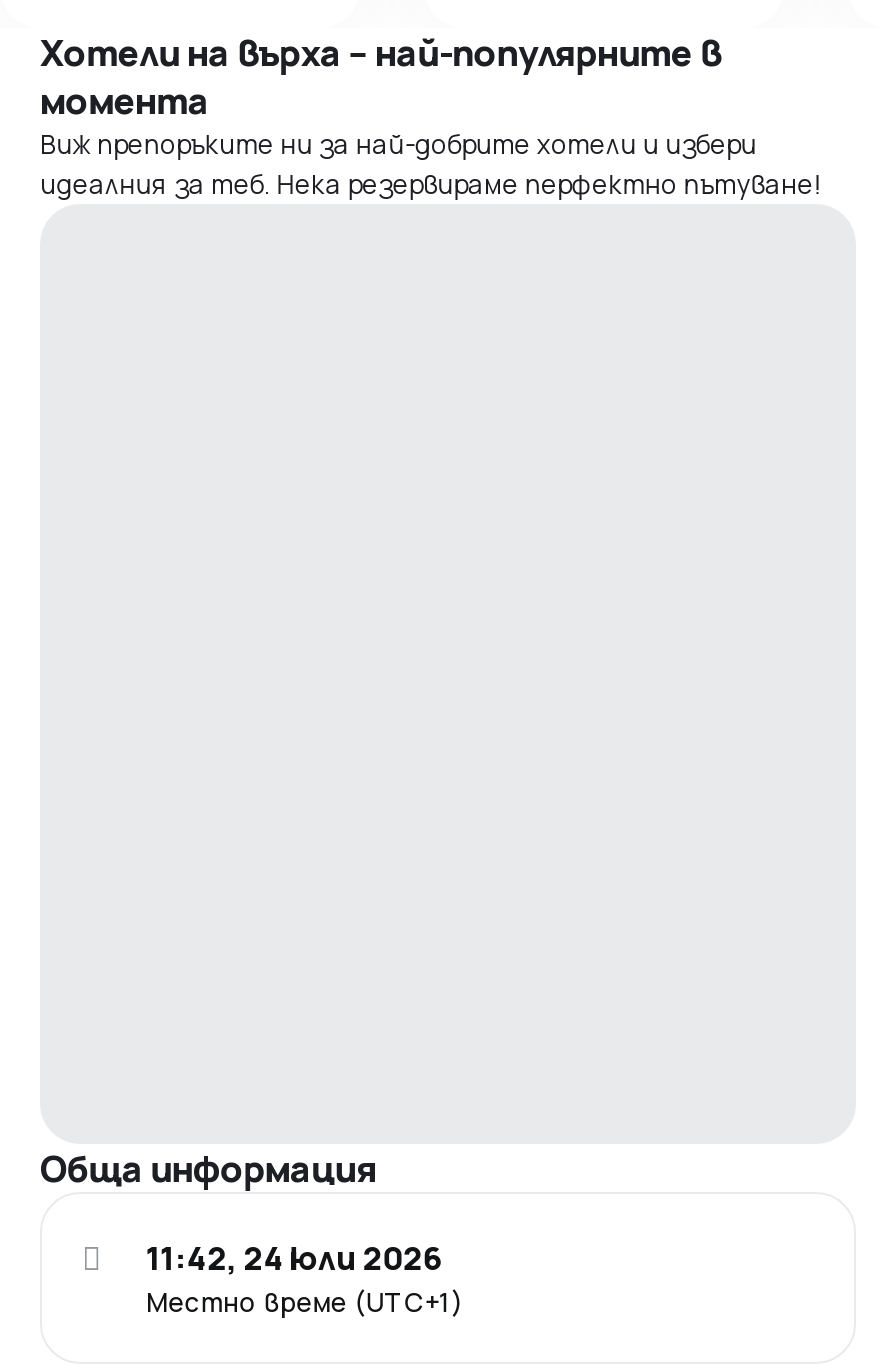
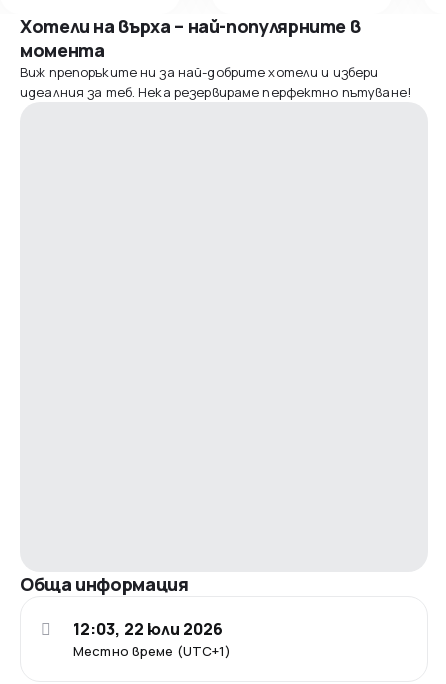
- 11:42, 24 юли 2026
+ 12:03, 22 юли 2026
